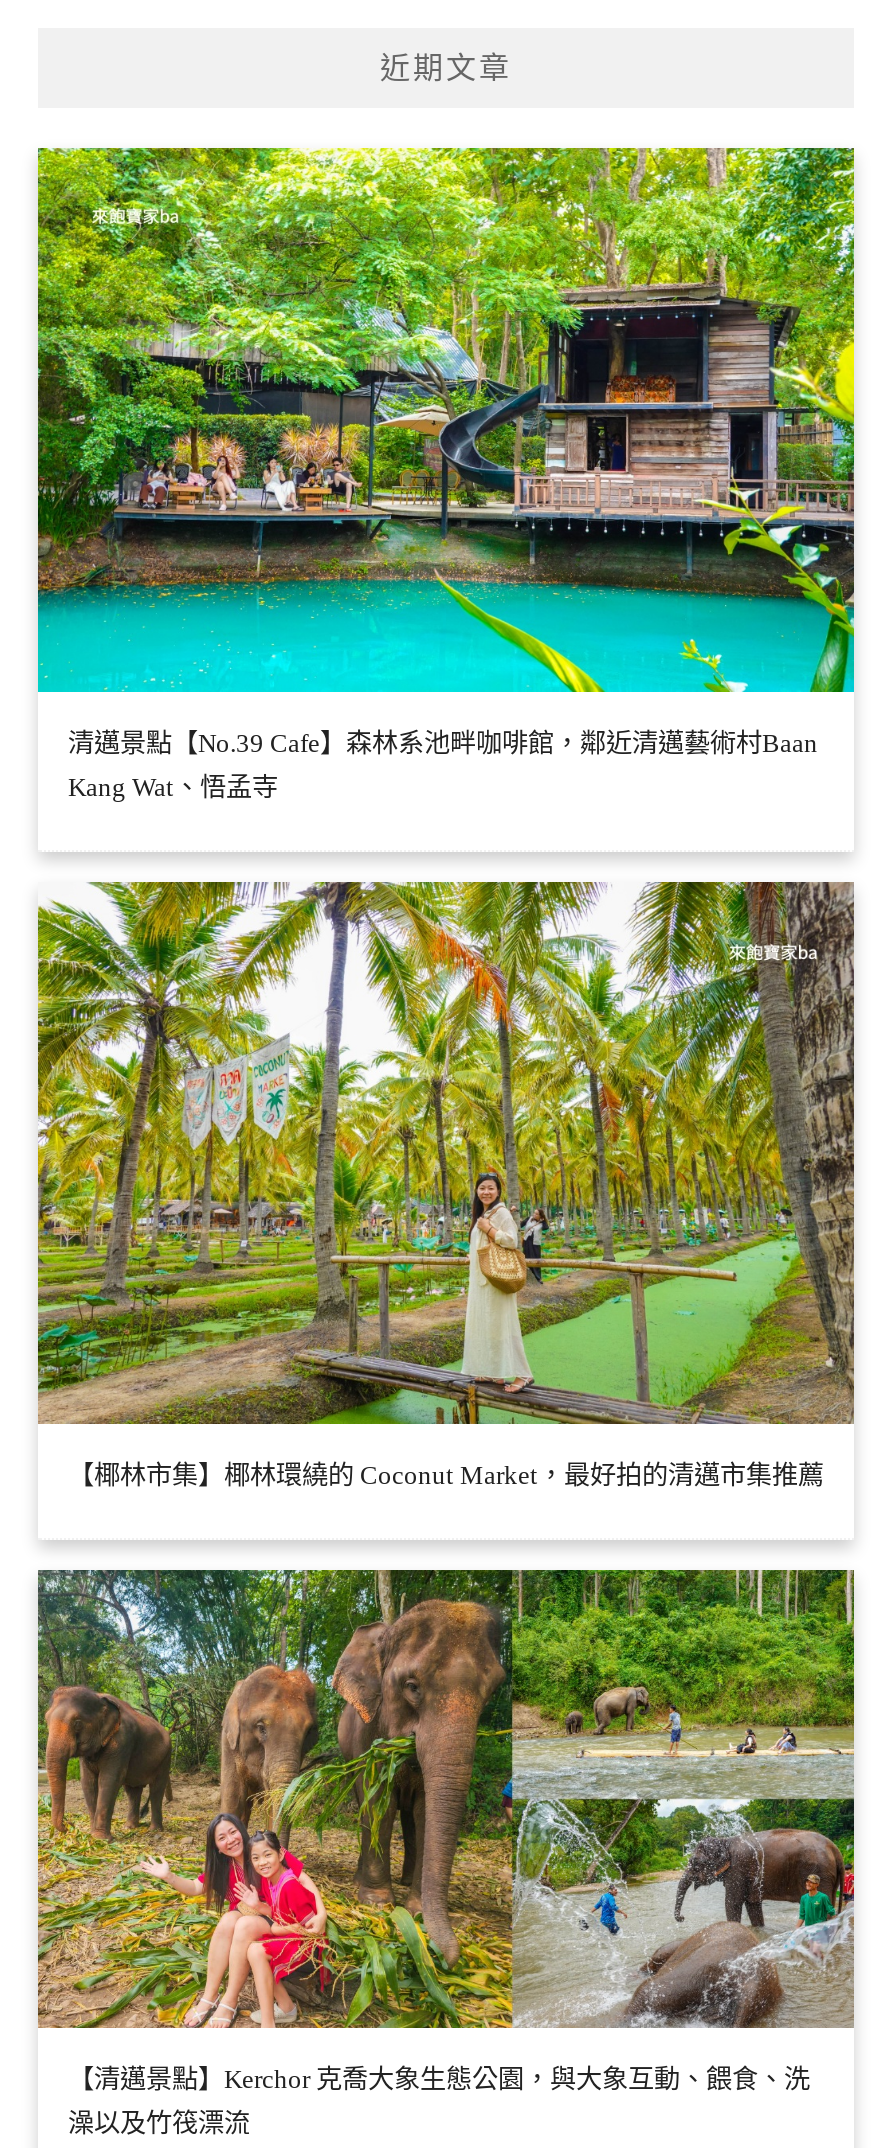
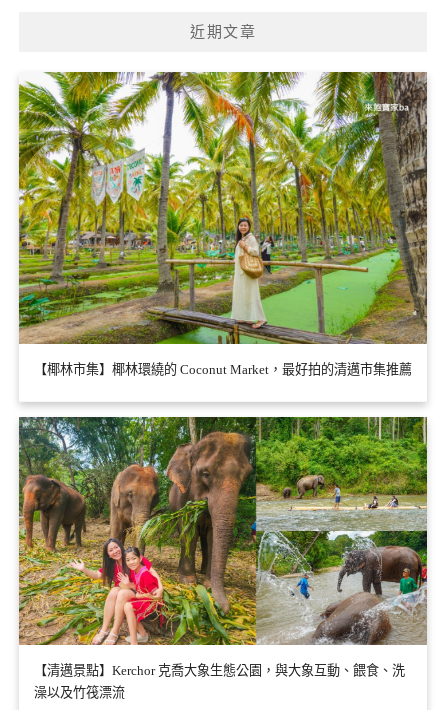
- [image]
- 清邁景點【No.39 Cafe】森林系池畔咖啡館，鄰近清邁藝術村Baan
- Kang Wat、悟孟寺
